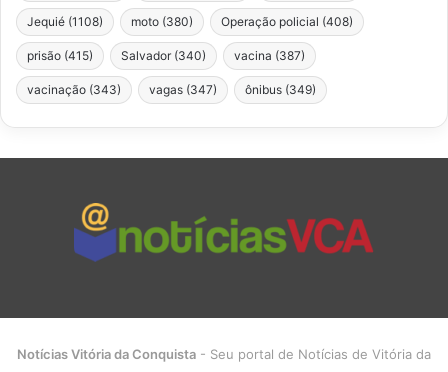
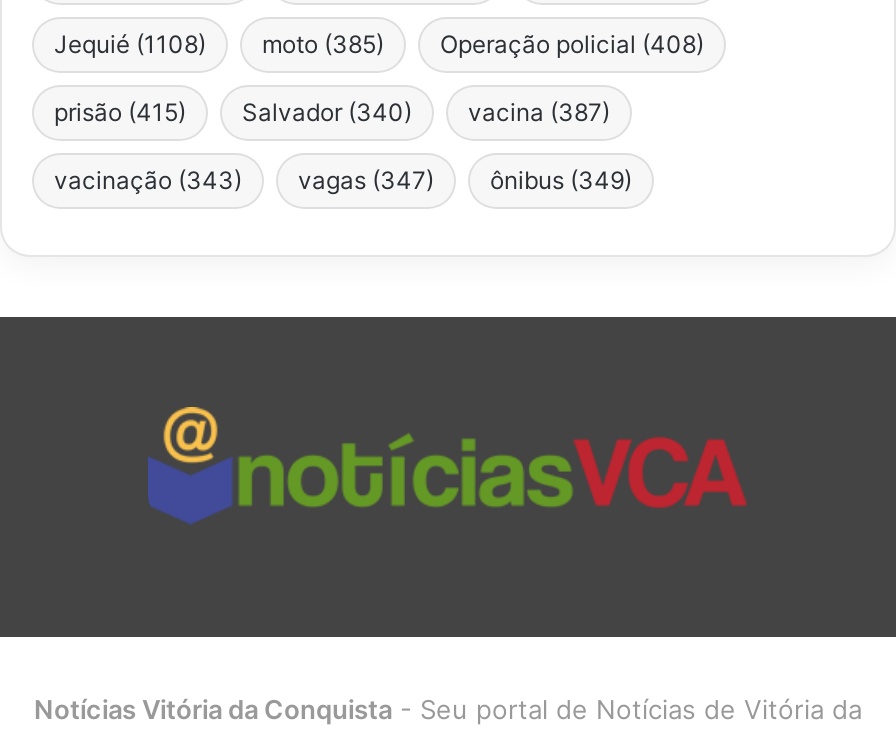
- Jequié (1108) moto (380) Operação policial (408)
+ Jequié (1108) moto (385) Operação policial (408)
